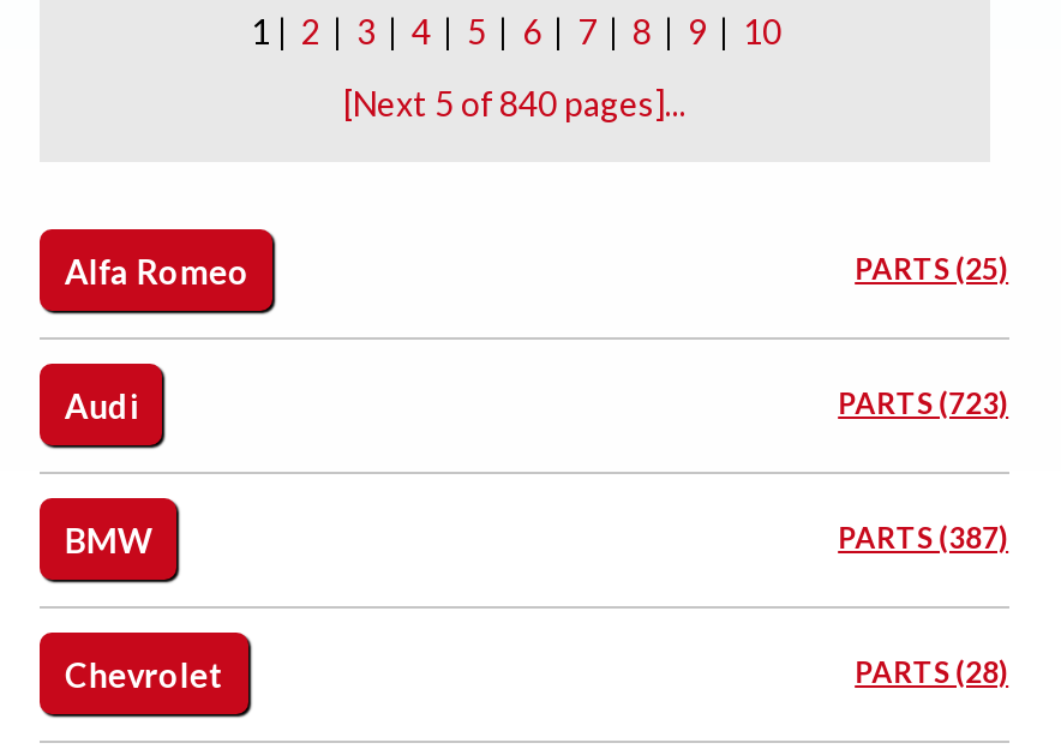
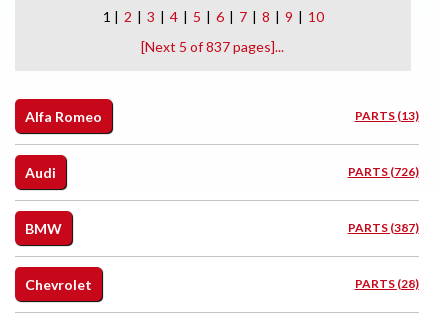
- [Next 5 of 840 pages]...
+ [Next 5 of 837 pages]...

- PARTS (25)
+ PARTS (13)

- PARTS (723)
+ PARTS (726)
